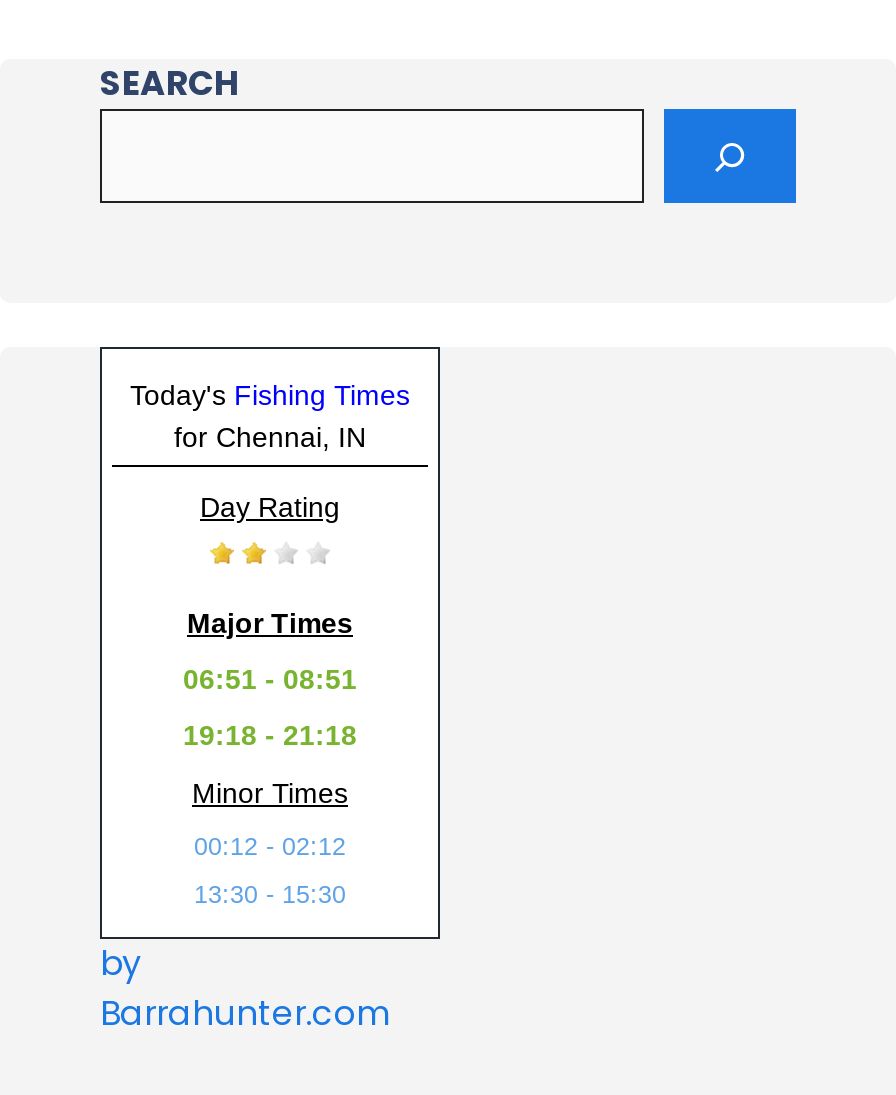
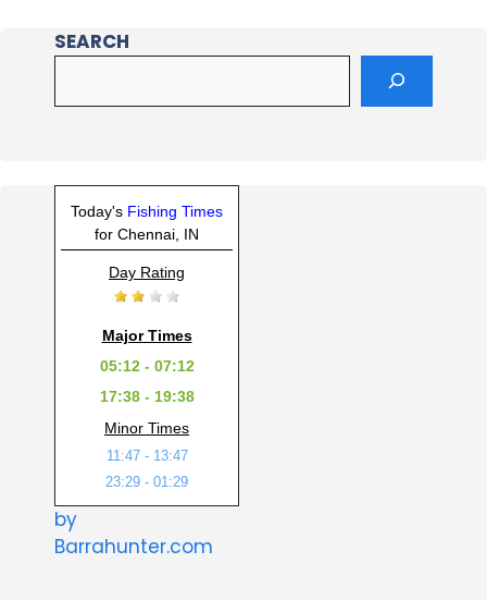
- 06:51 - 08:51
+ 05:12 - 07:12

- 19:18 - 21:18
+ 17:38 - 19:38

- 00:12 - 02:12
+ 11:47 - 13:47

- 13:30 - 15:30
+ 23:29 - 01:29
